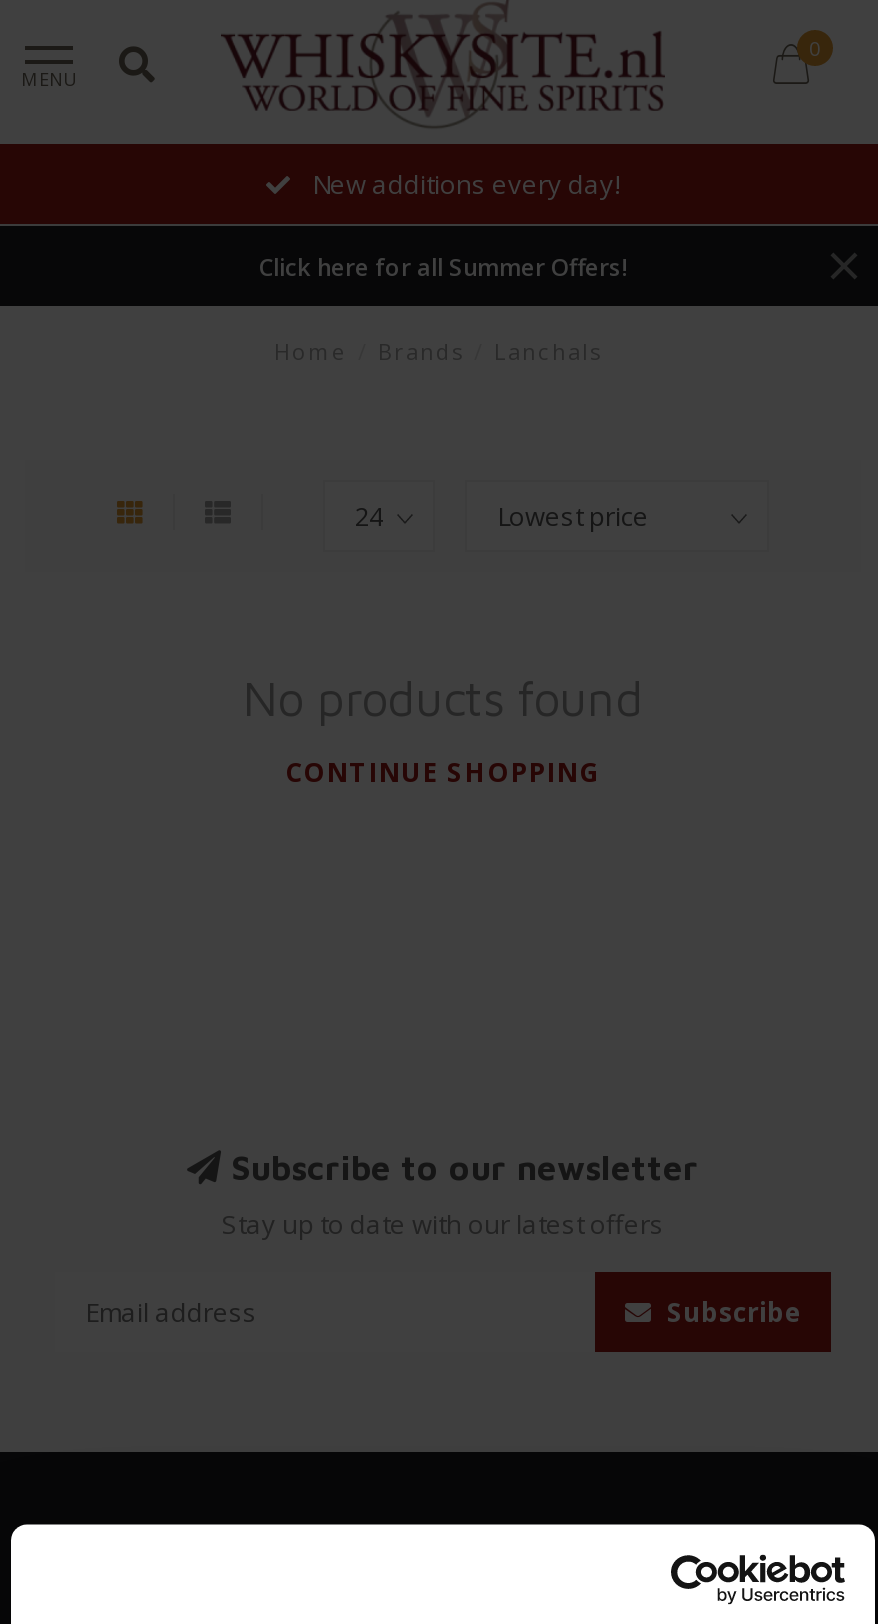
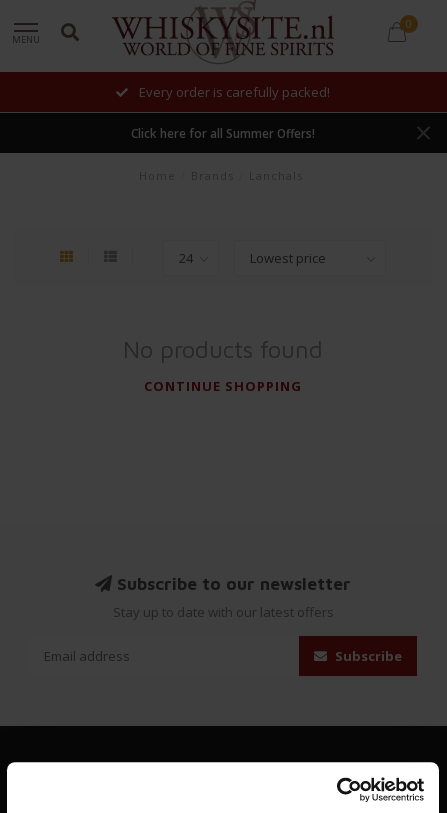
- New additions every day!
+ Every order is carefully packed!
